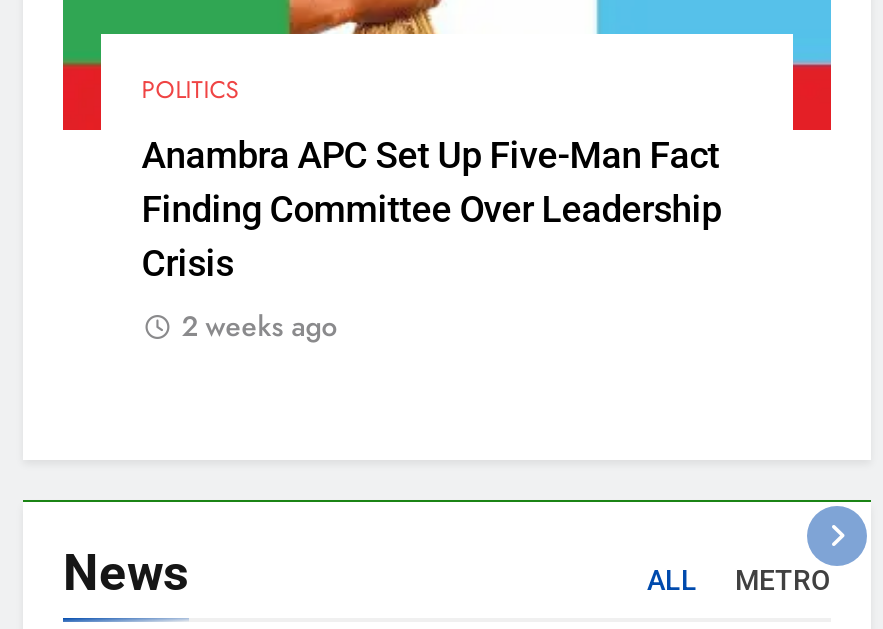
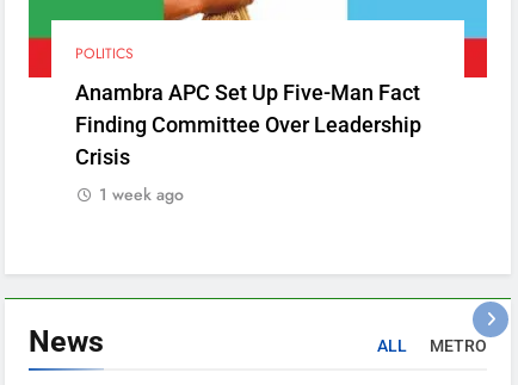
- 2 weeks ago
+ 1 week ago
